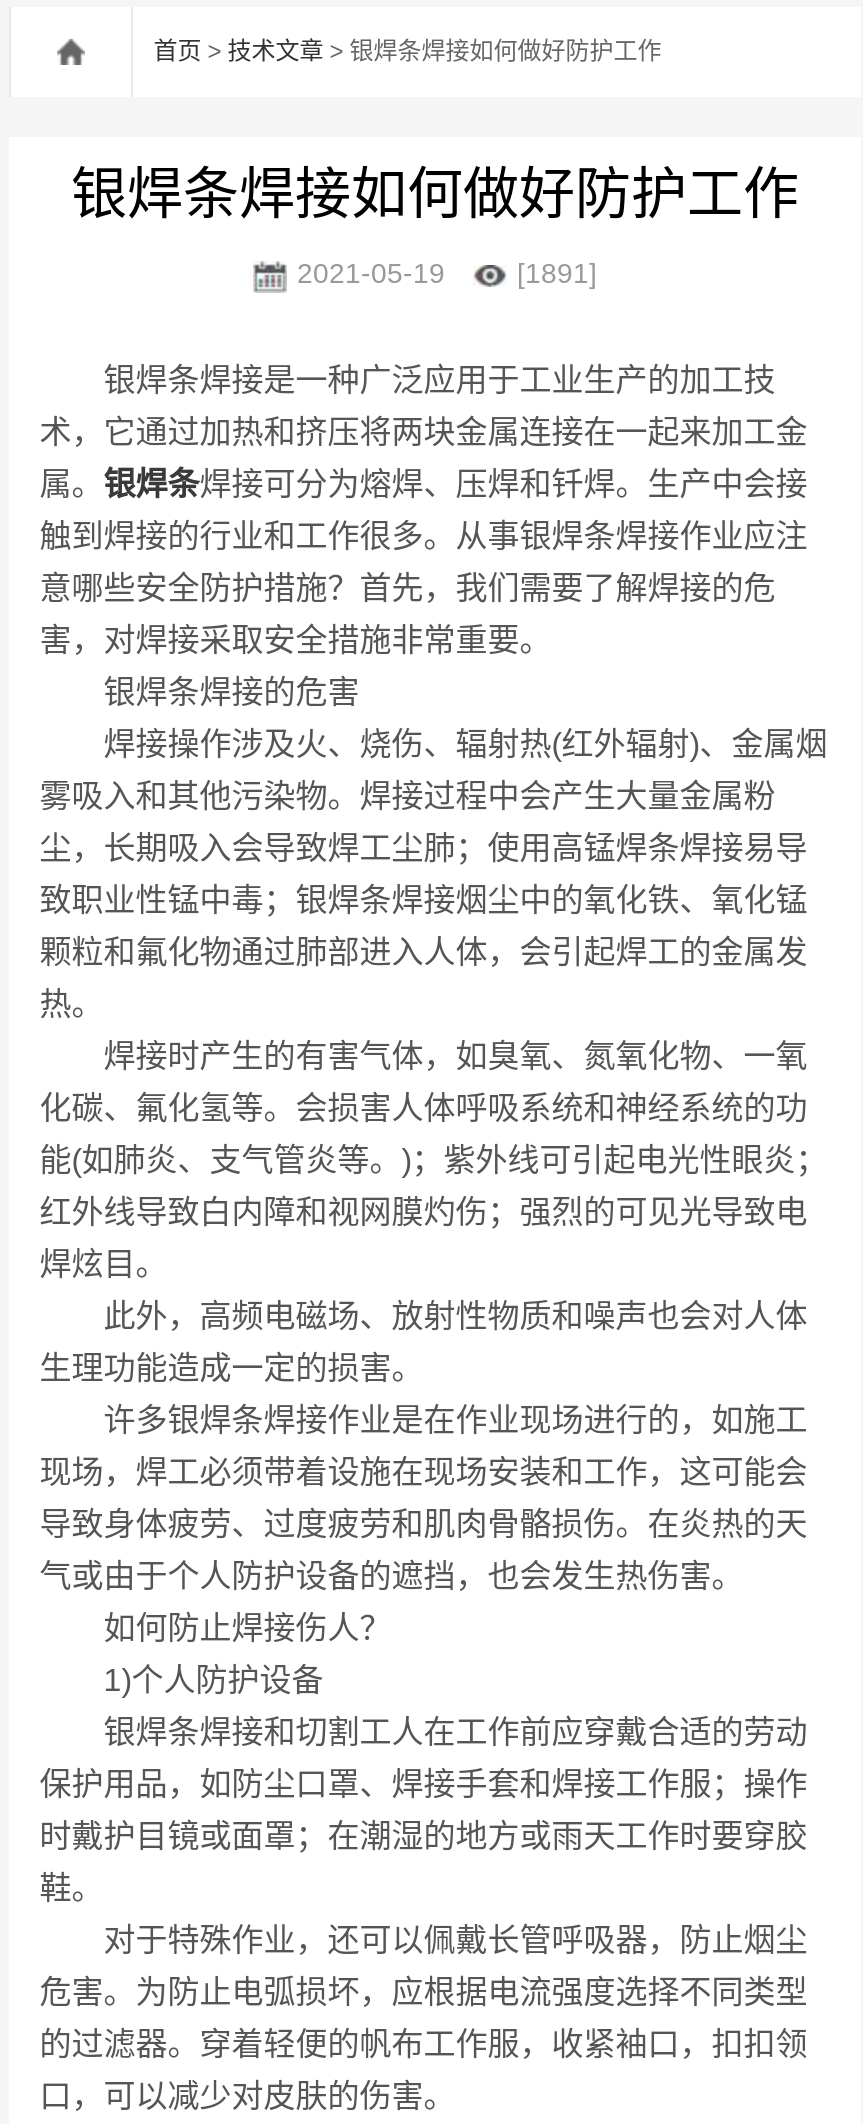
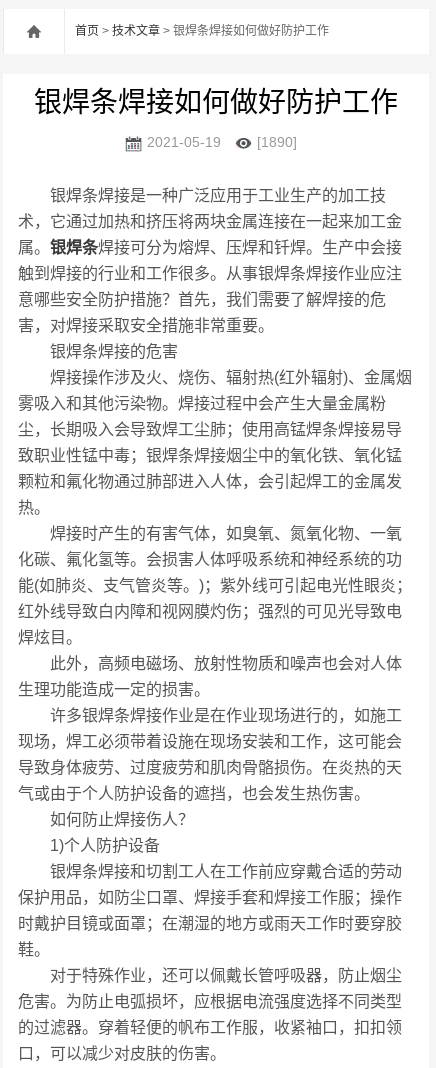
- [1891]
+ [1890]
